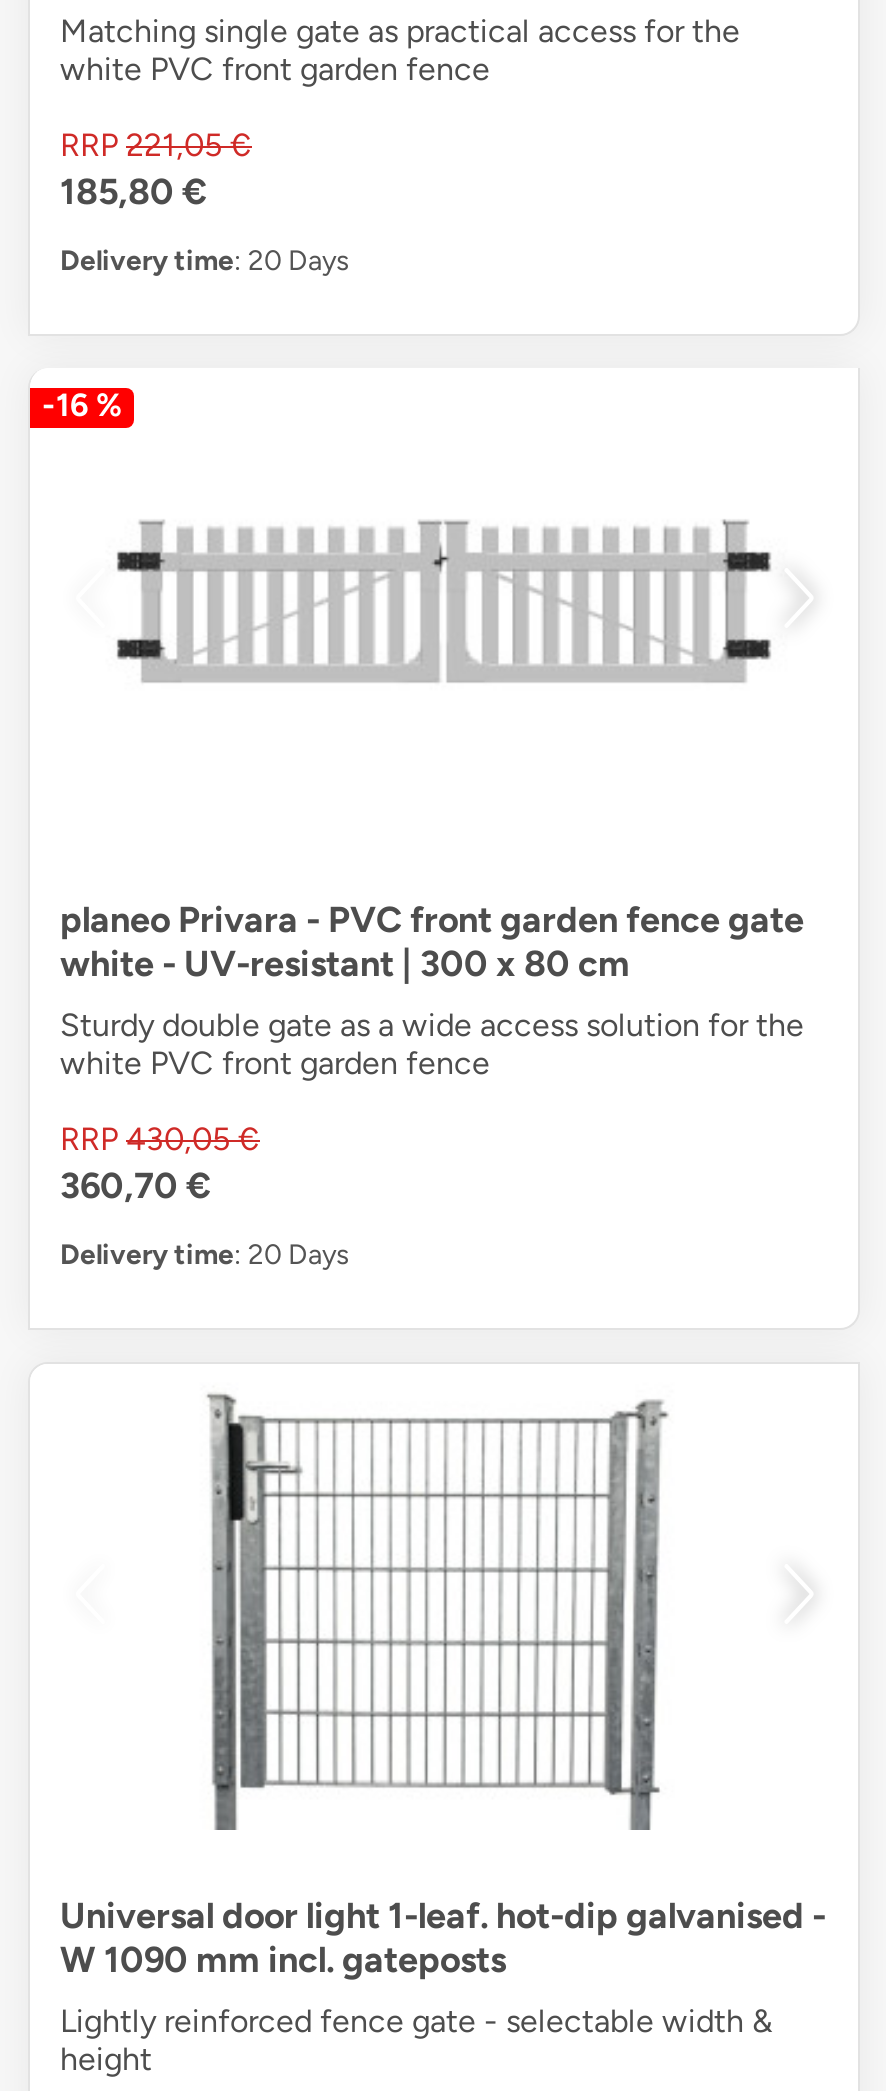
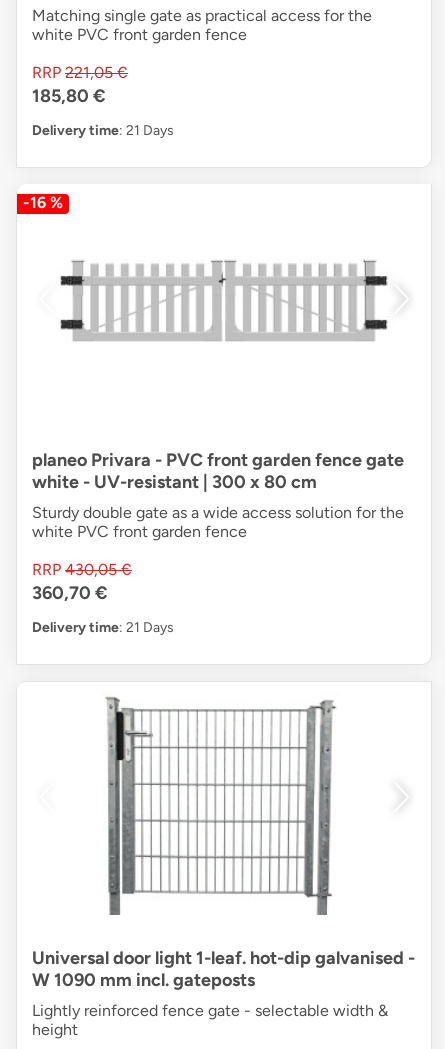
- Delivery time: 20 Days
+ Delivery time: 21 Days

- Delivery time: 20 Days
+ Delivery time: 21 Days
